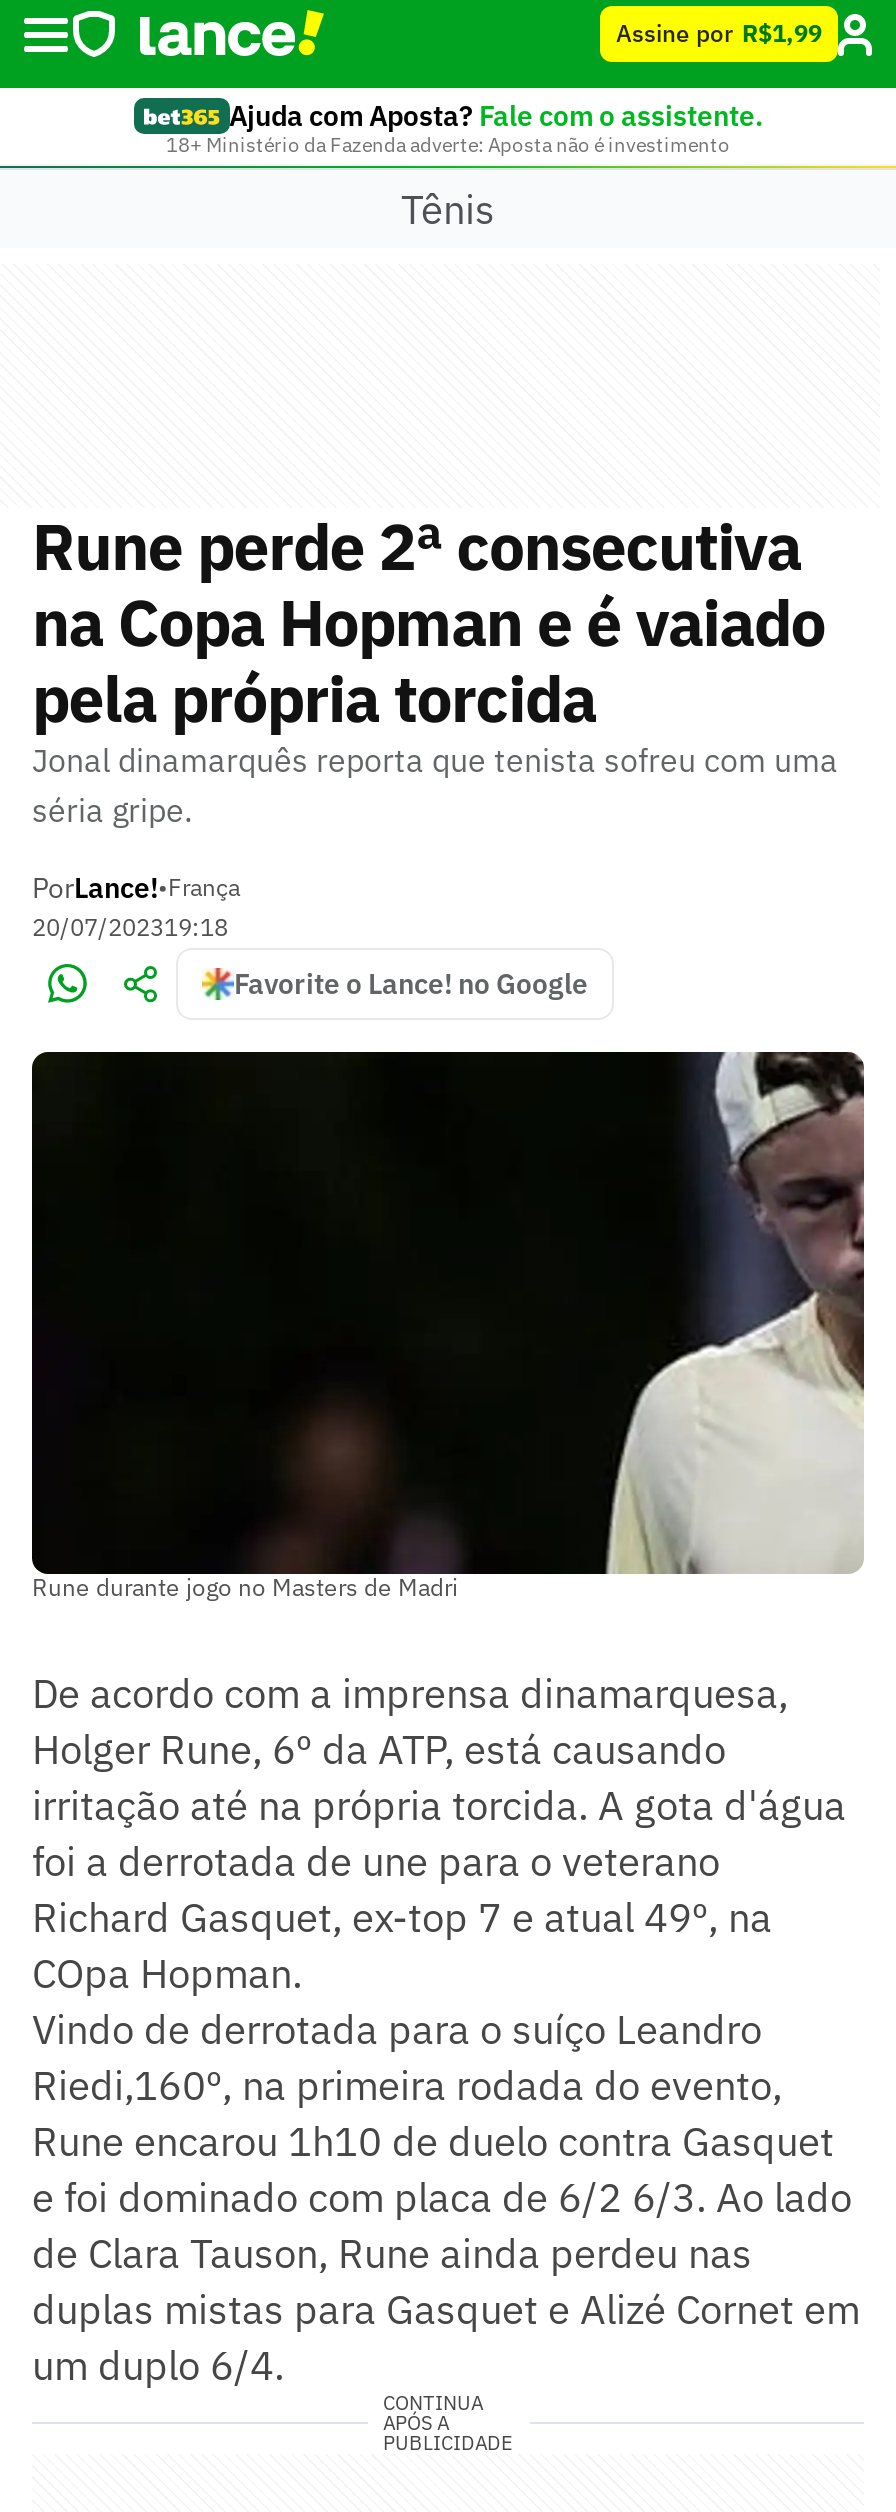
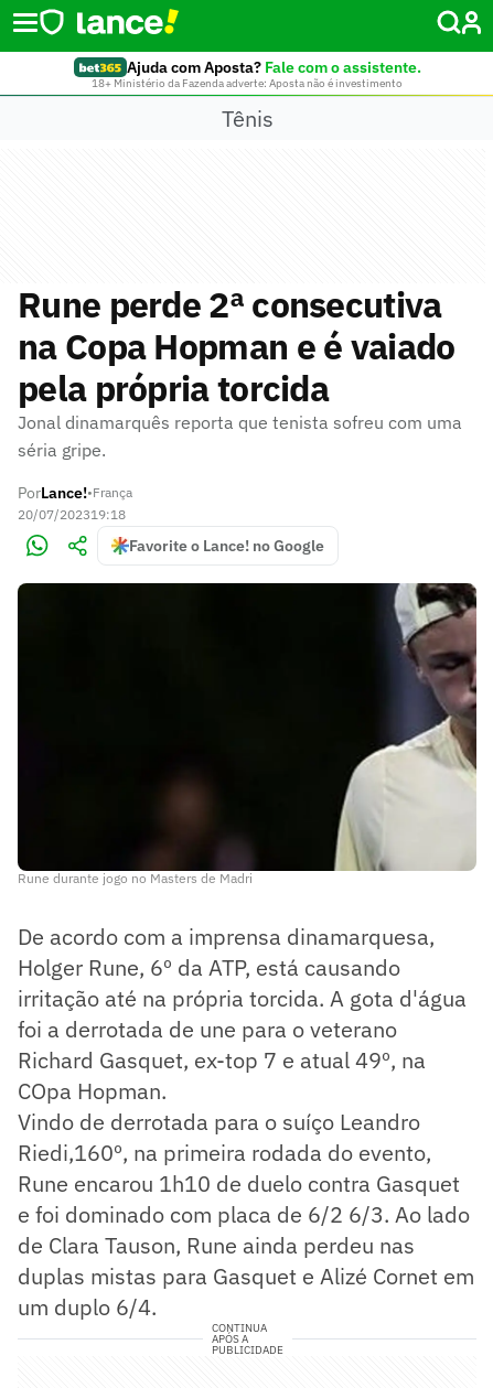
- Assine por R$1,99
